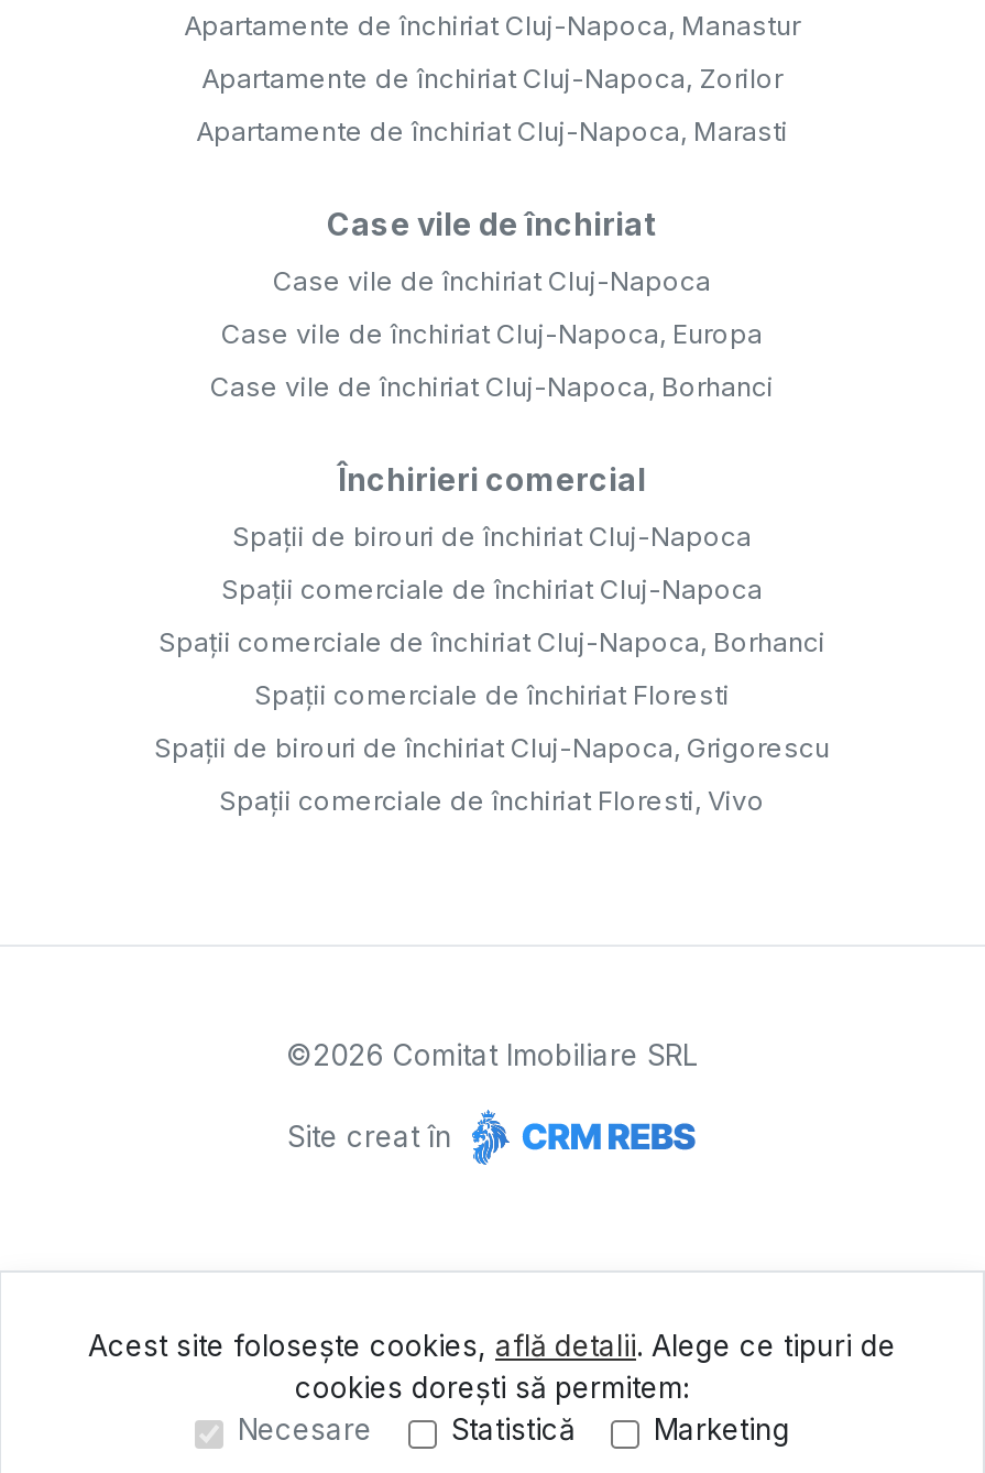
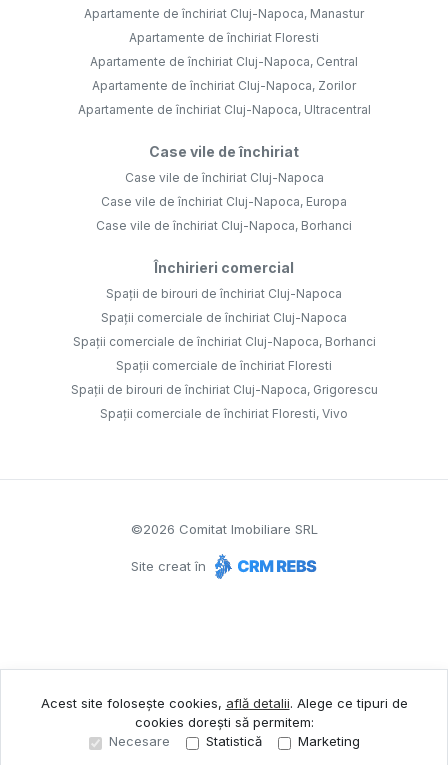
+ Apartamente de închiriat Floresti
+ Apartamente de închiriat Cluj-Napoca, Central

- Apartamente de închiriat Cluj-Napoca, Marasti
+ Apartamente de închiriat Cluj-Napoca, Ultracentral
